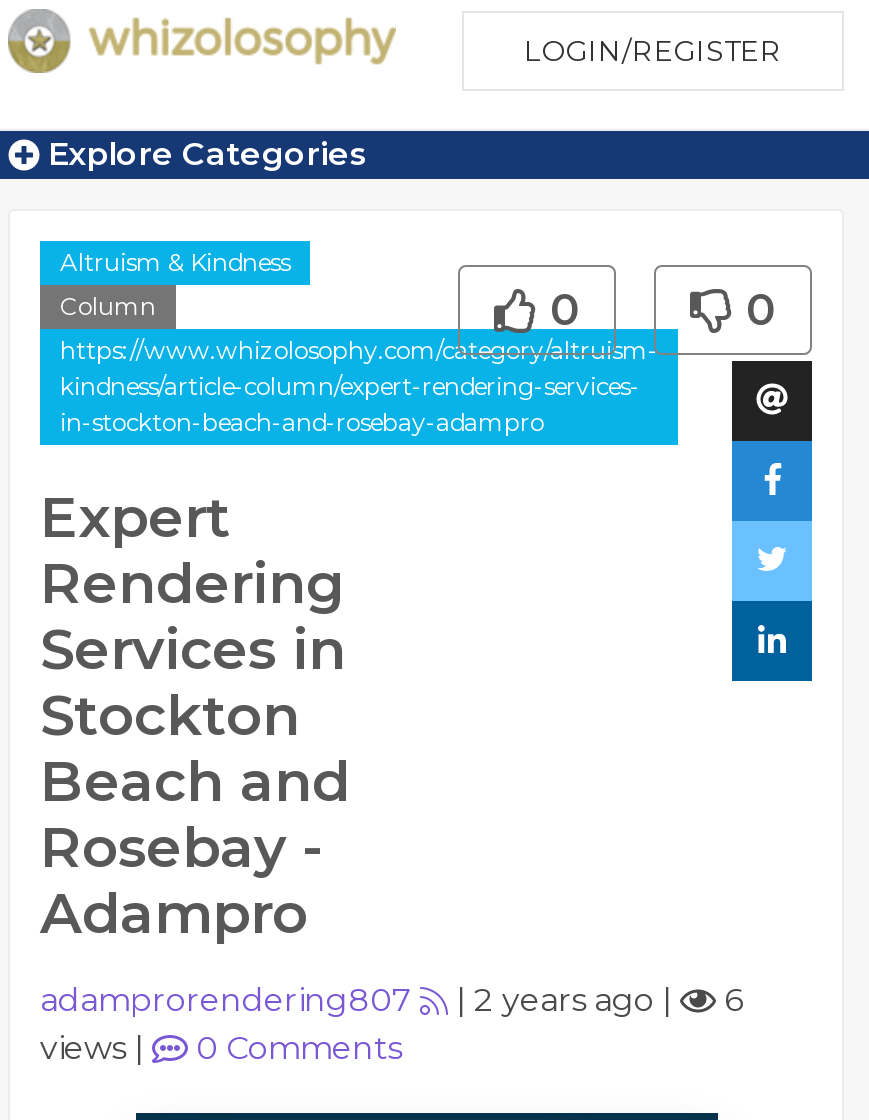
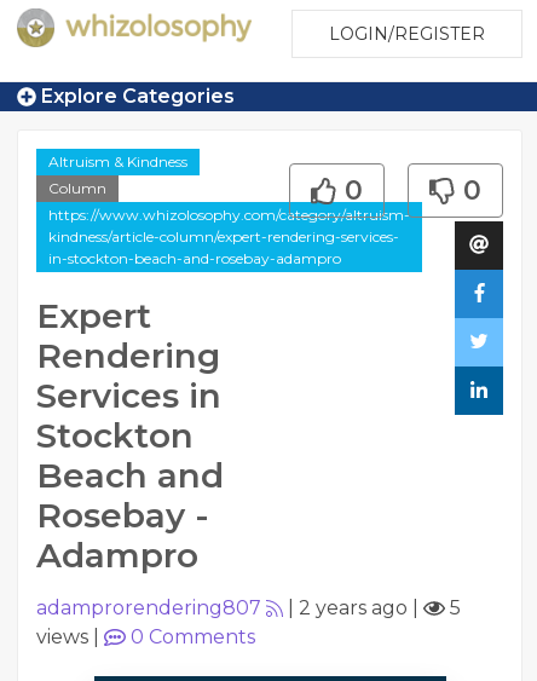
- 6
+ 5
